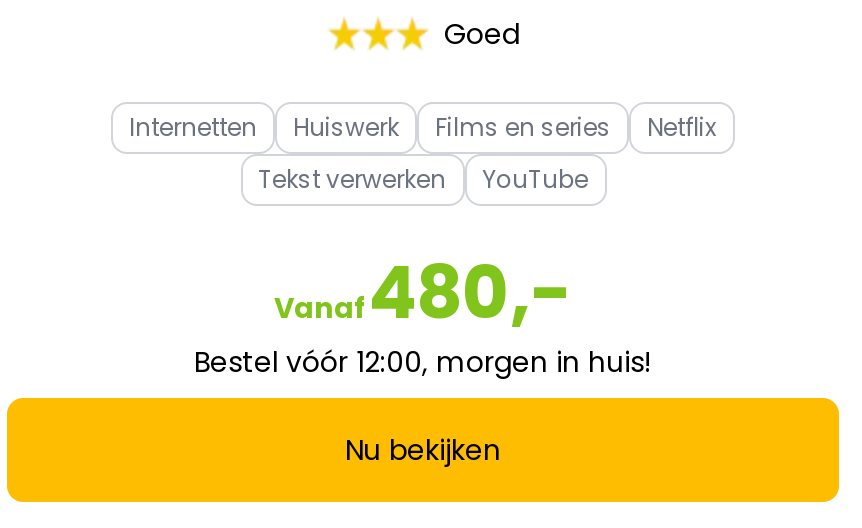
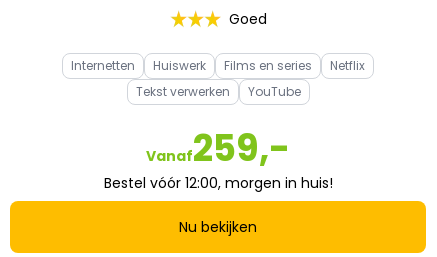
- Vanaf480,-
+ Vanaf259,-
